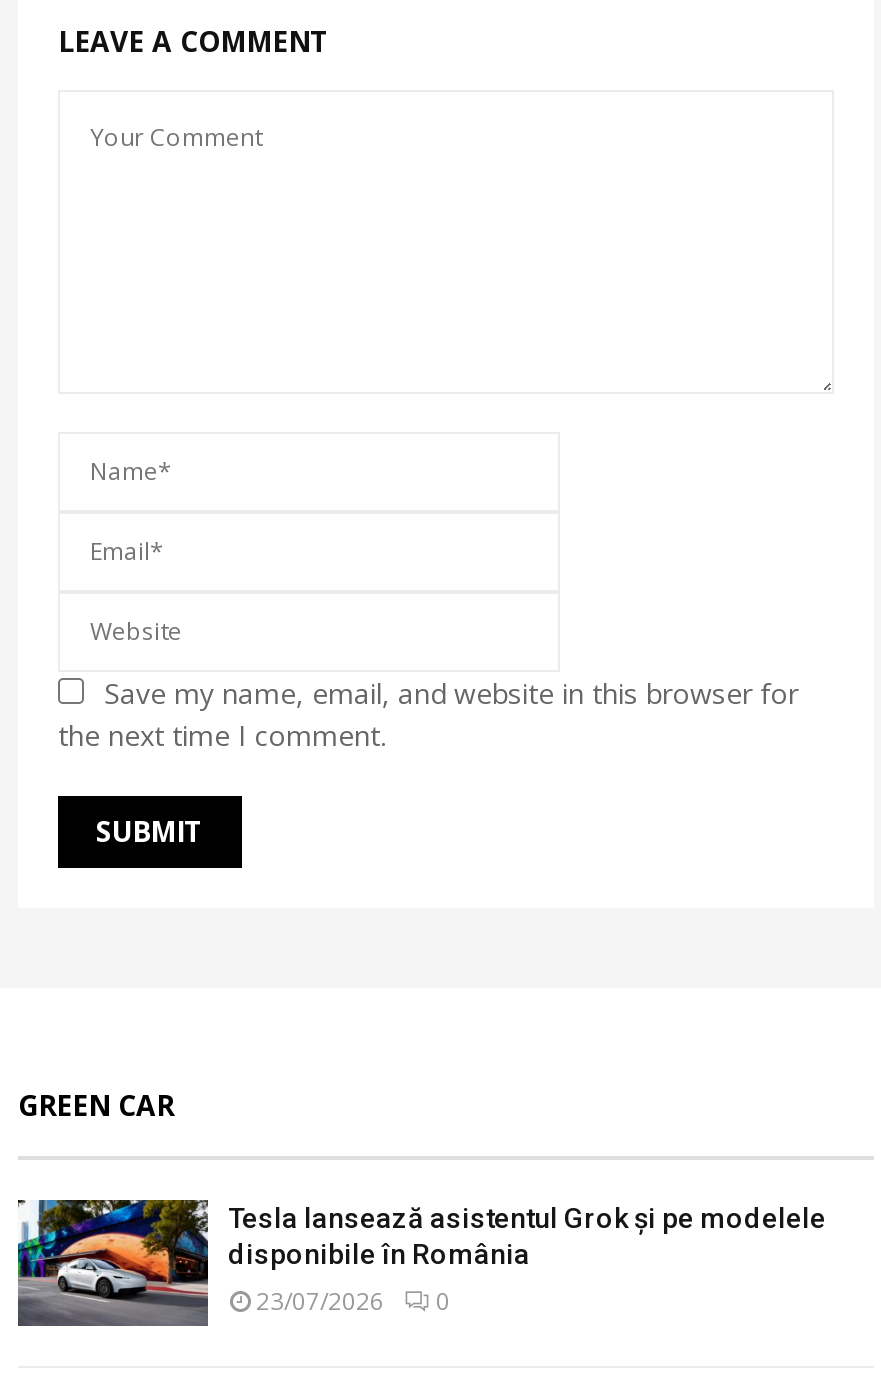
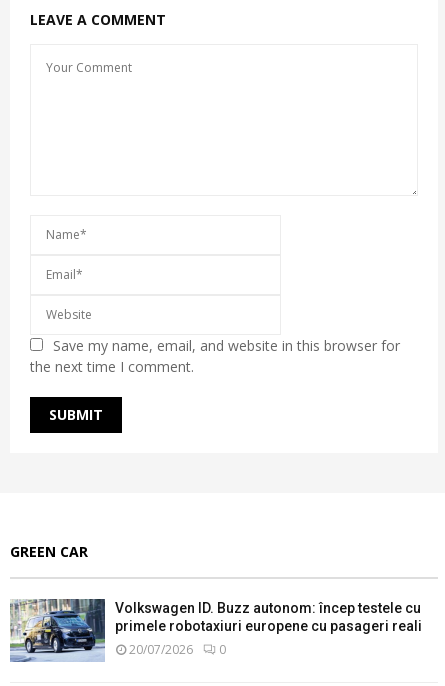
- [image]
- Tesla lansează asistentul Grok și pe modelele
- disponibile în România
- 23/07/2026
+ [image]
+ Volkswagen ID. Buzz autonom: încep testele cu
+ primele robotaxiuri europene cu pasageri reali
+ 20/07/2026
